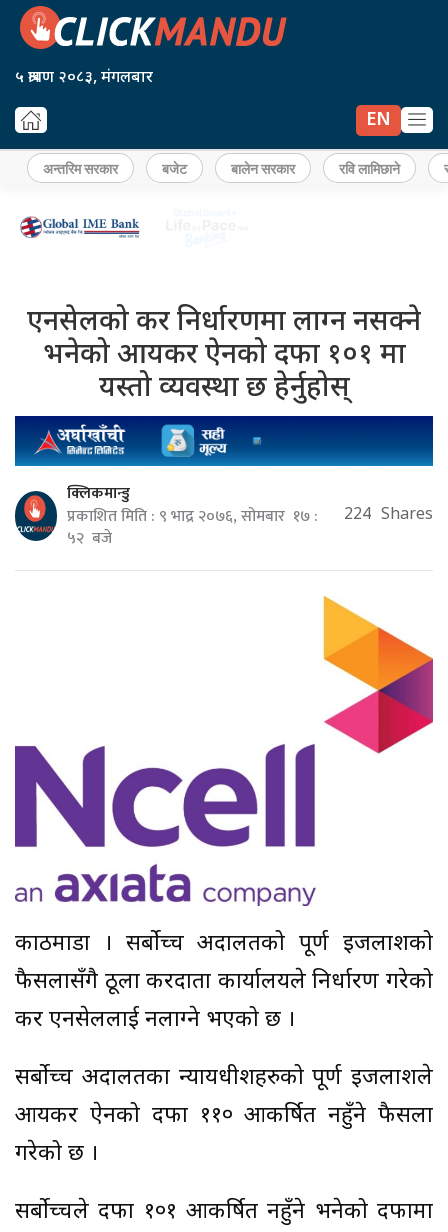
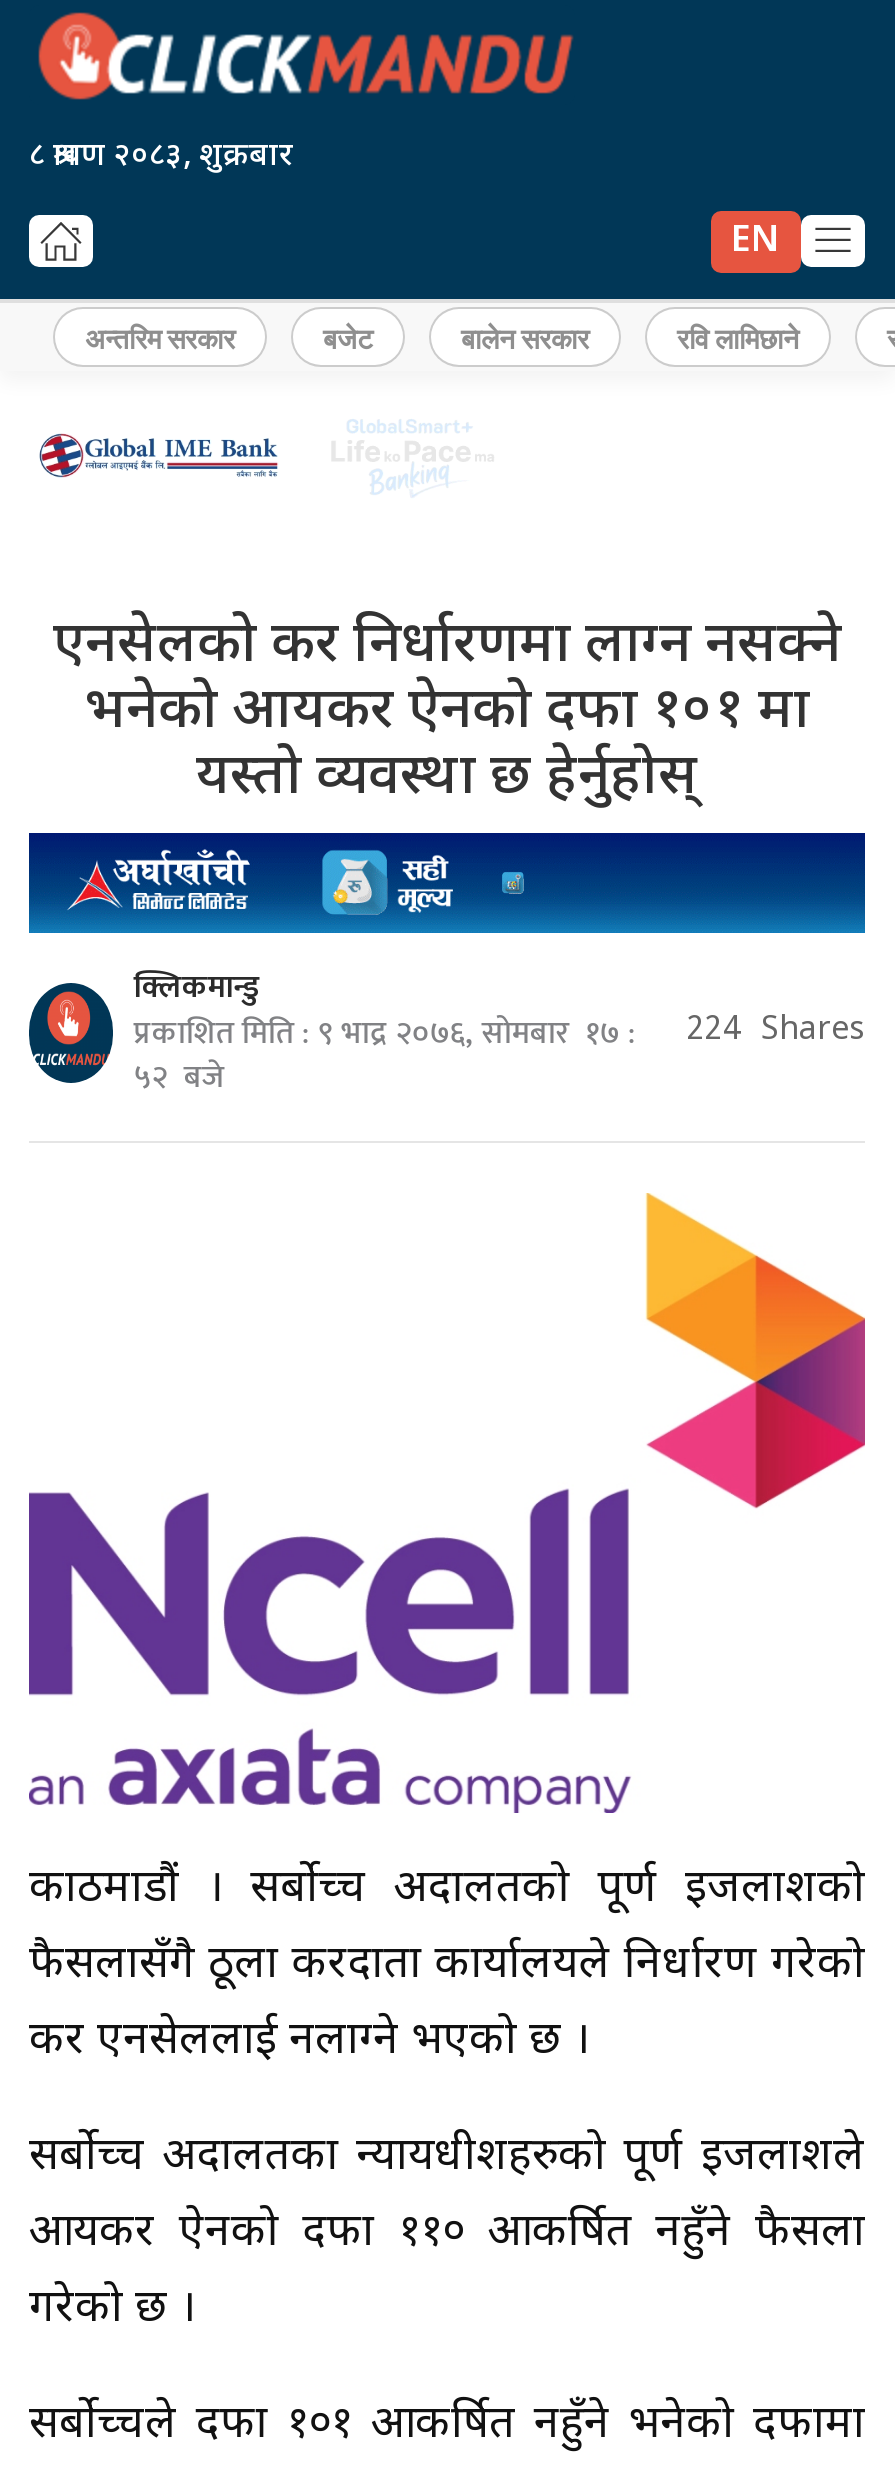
- ५ श्रावण २०८३, मंगलबार
+ ८ श्रावण २०८३, शुक्रबार
